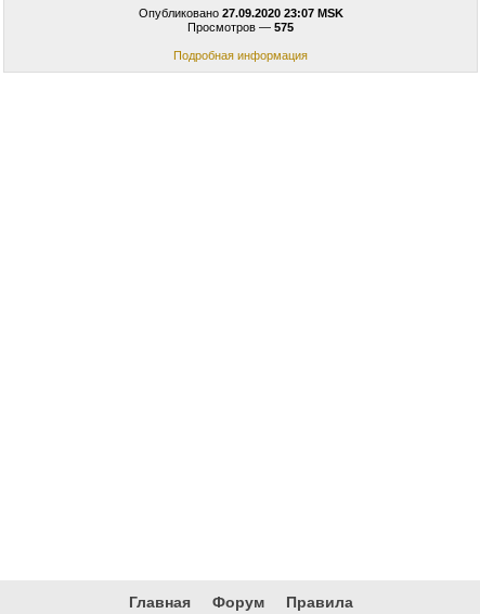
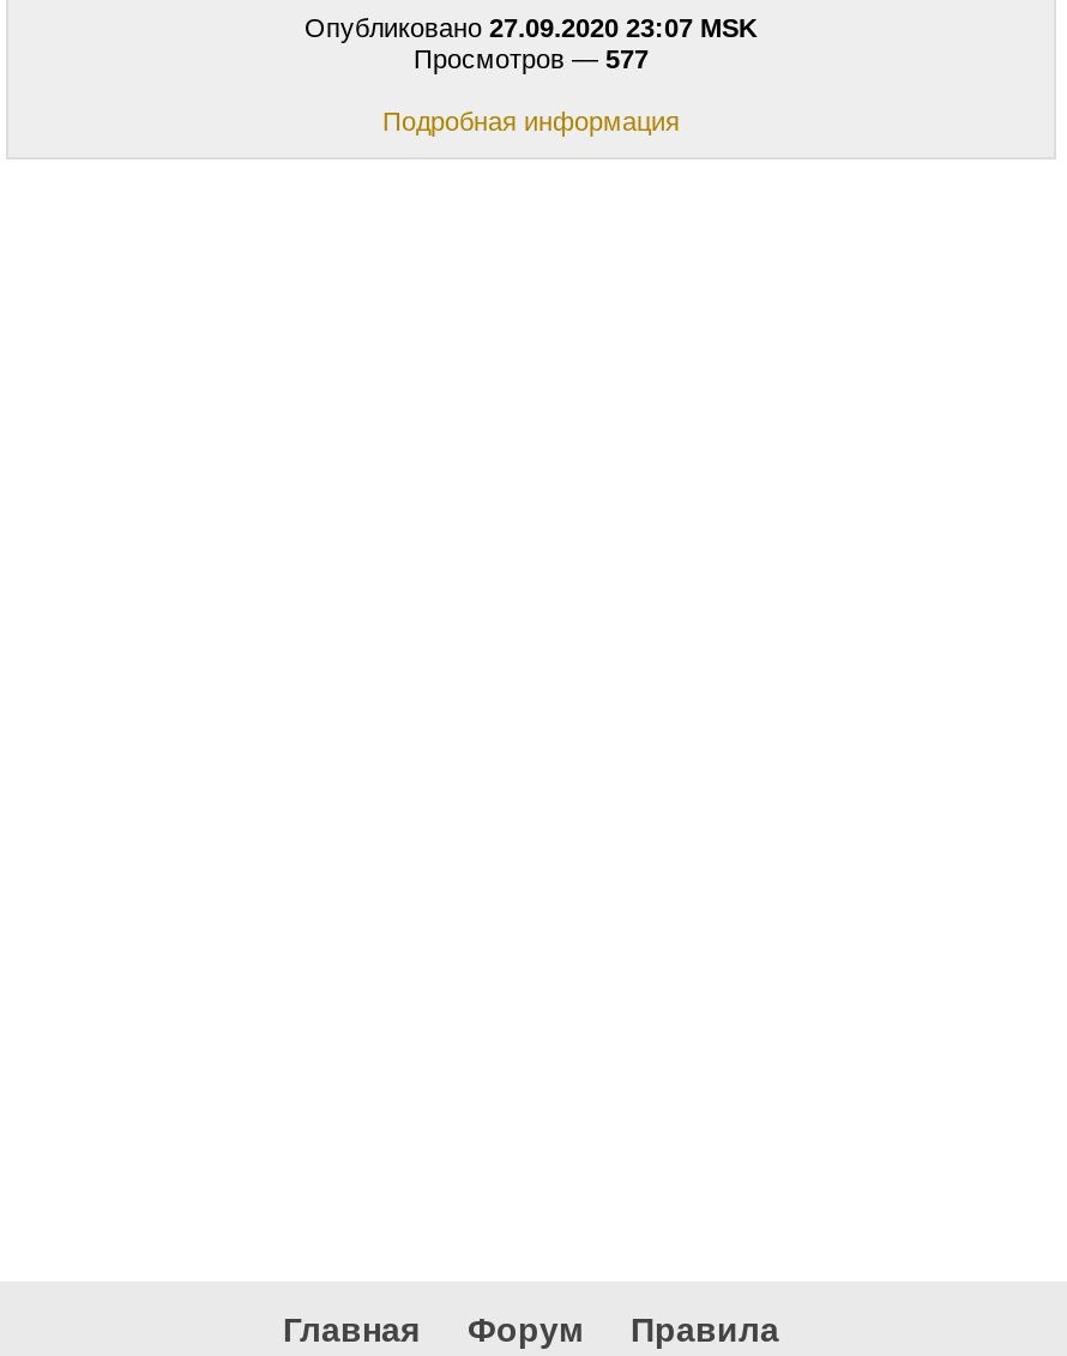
- Просмотров — 575
+ Просмотров — 577
